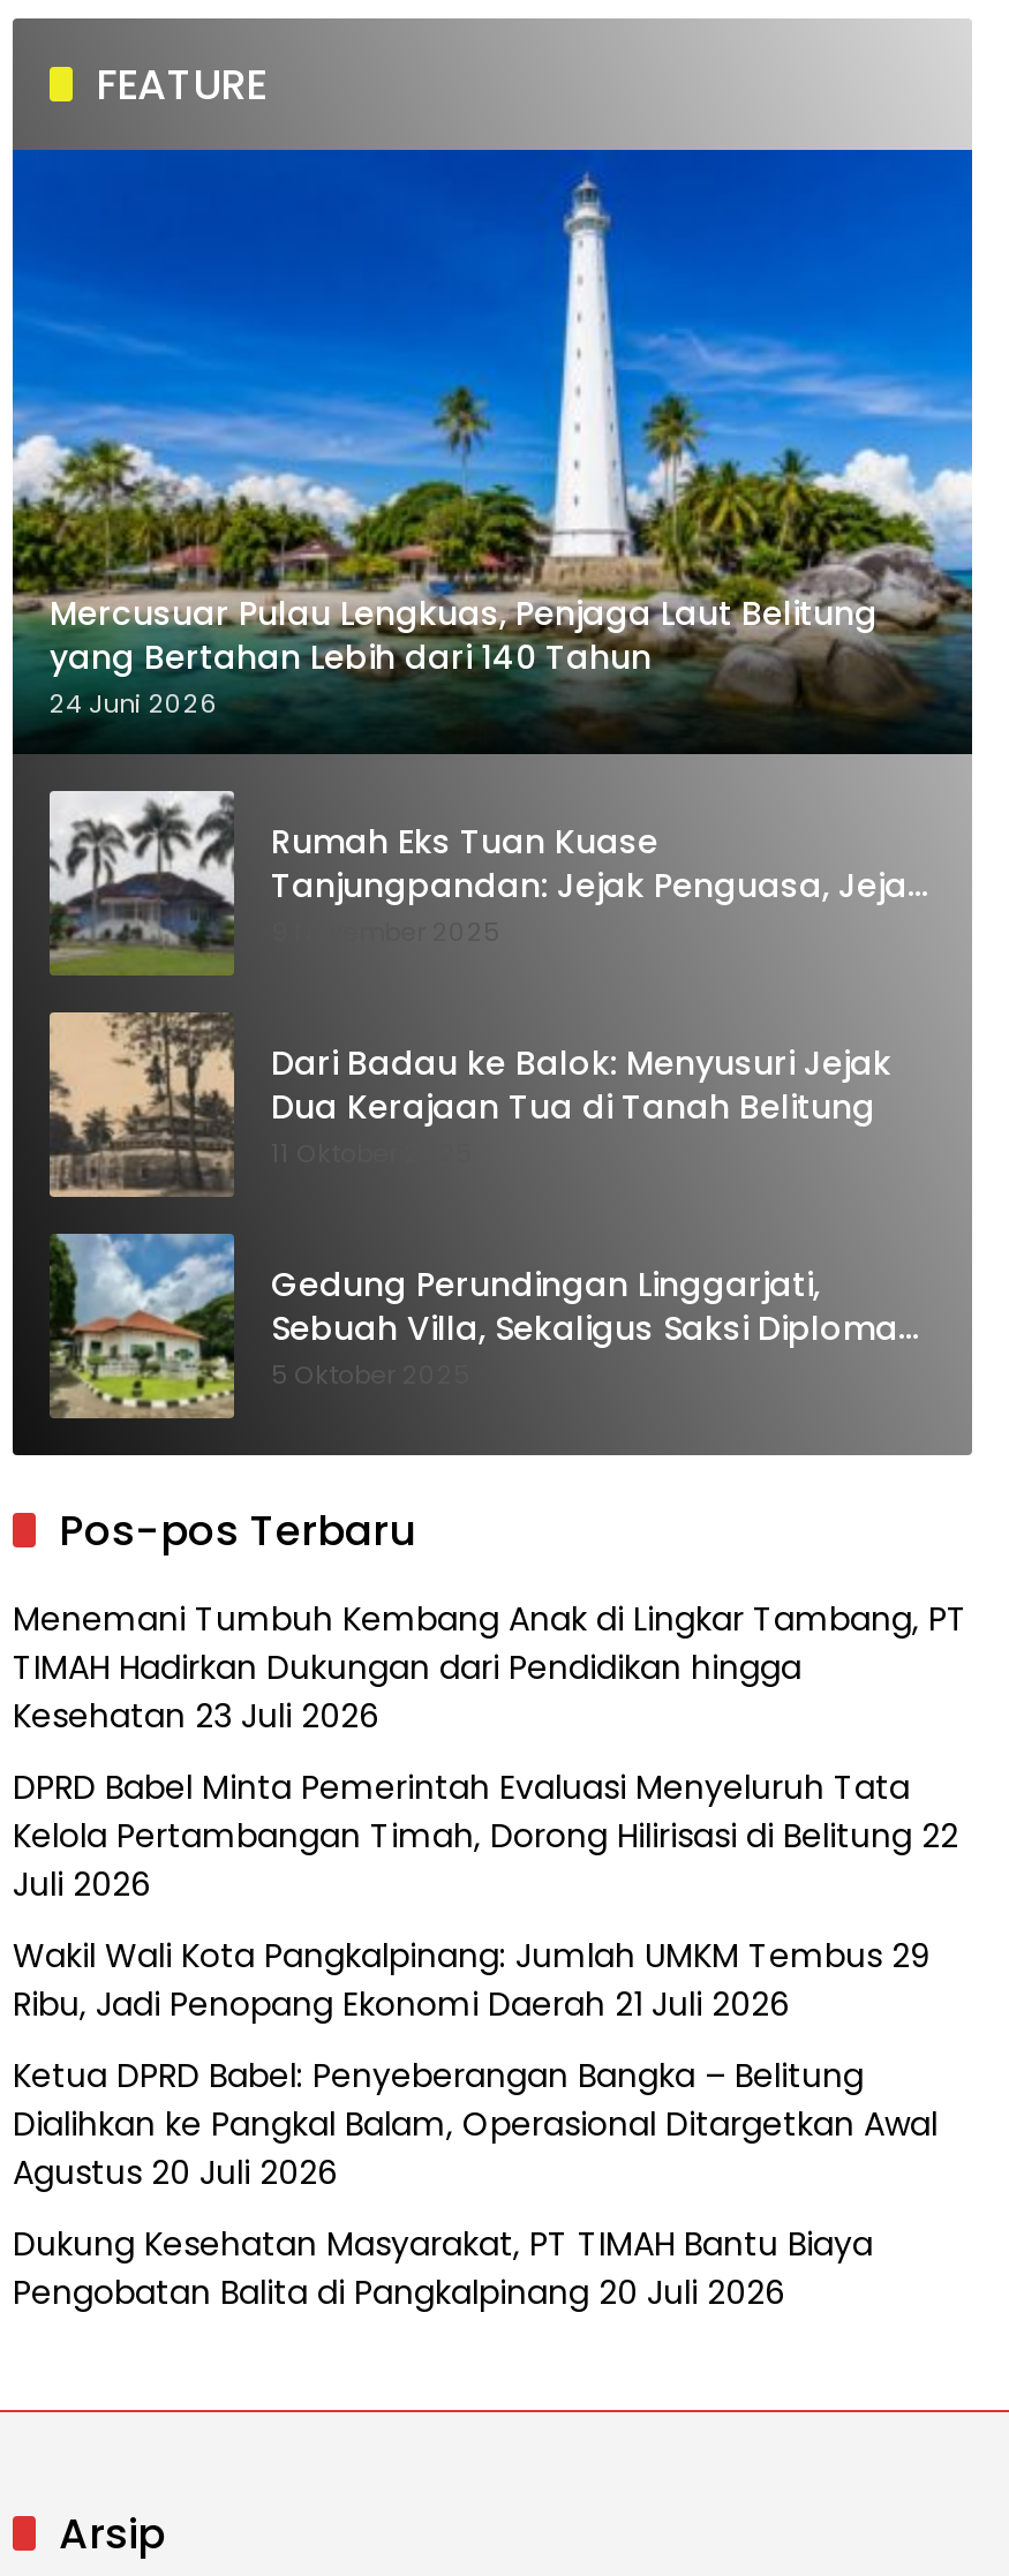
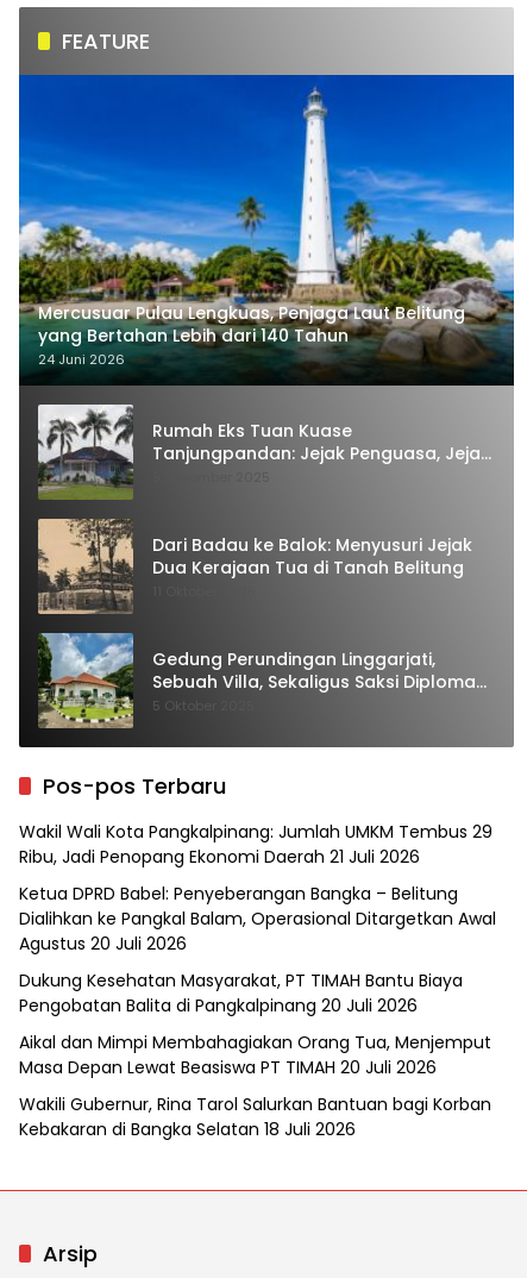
- Menemani Tumbuh Kembang Anak di Lingkar Tambang, PT
- TIMAH Hadirkan Dukungan dari Pendidikan hingga
- Kesehatan 23 Juli 2026
- DPRD Babel Minta Pemerintah Evaluasi Menyeluruh Tata
- Kelola Pertambangan Timah, Dorong Hilirisasi di Belitung 22
- Juli 2026

moved up: Wakil Wali Kota Pangkalpinang: Jumlah UMKM Tembus 29 | Ribu, Jadi Penopang Ekonomi Daerah 21 Juli 2026 | Ketua DPRD Babel: Penyeberangan Bangka – Belitung | Dialihkan ke Pangkal Balam, Operasional Ditargetkan Awal | Agustus 20 Juli 2026 | Dukung Kesehatan Masyarakat, PT TIMAH Bantu Biaya | Pengobatan Balita di Pangkalpinang 20 Juli 2026

+ Aikal dan Mimpi Membahagiakan Orang Tua, Menjemput
+ Masa Depan Lewat Beasiswa PT TIMAH 20 Juli 2026
+ Wakili Gubernur, Rina Tarol Salurkan Bantuan bagi Korban
+ Kebakaran di Bangka Selatan 18 Juli 2026
